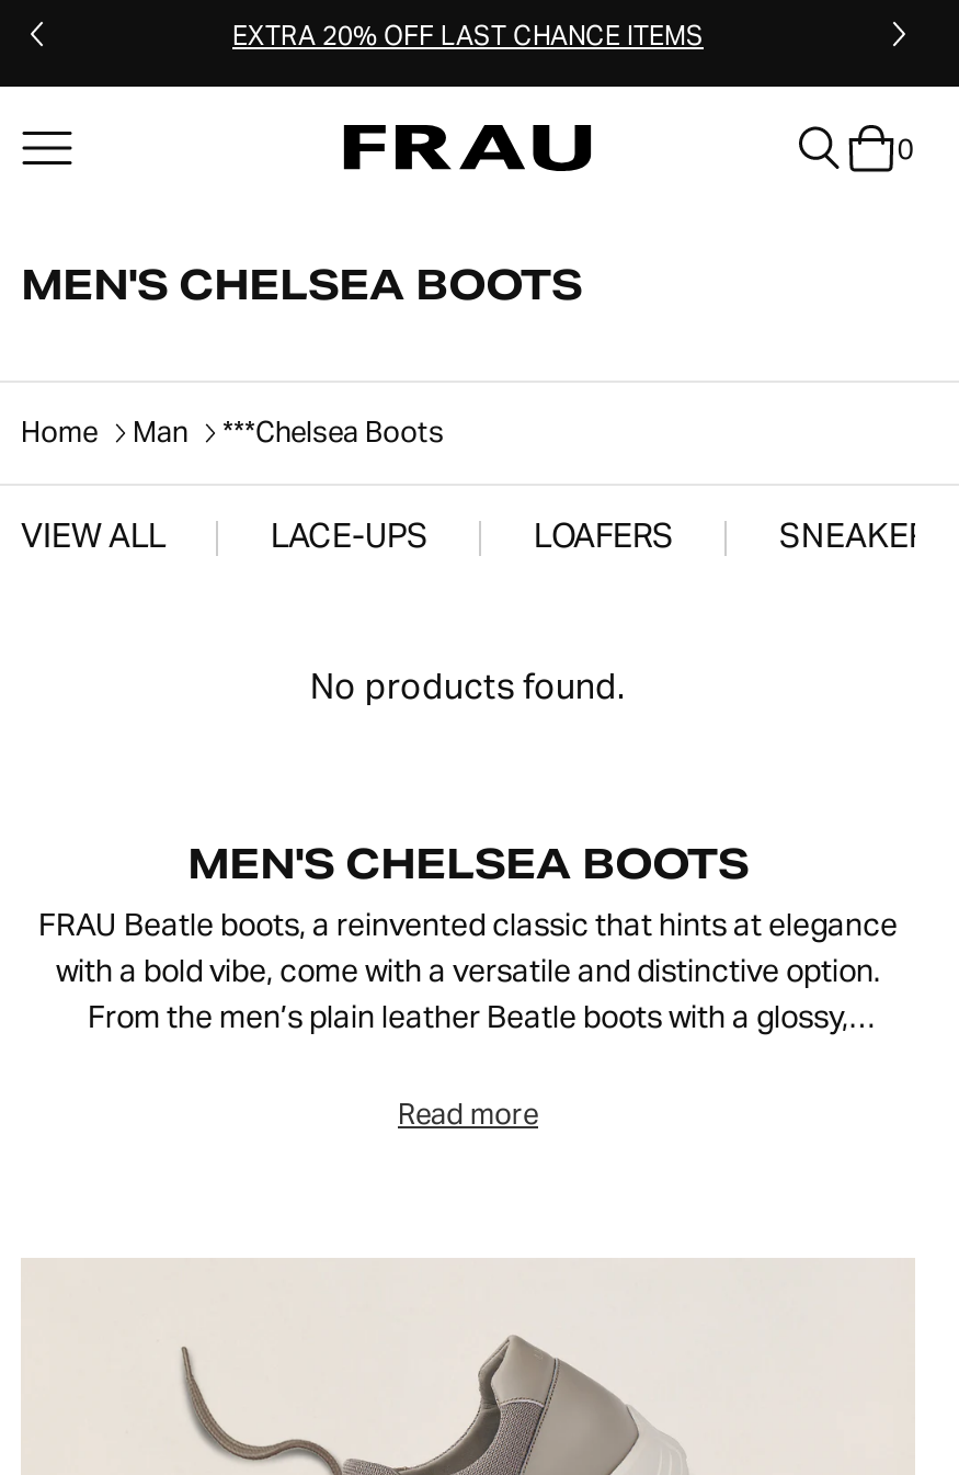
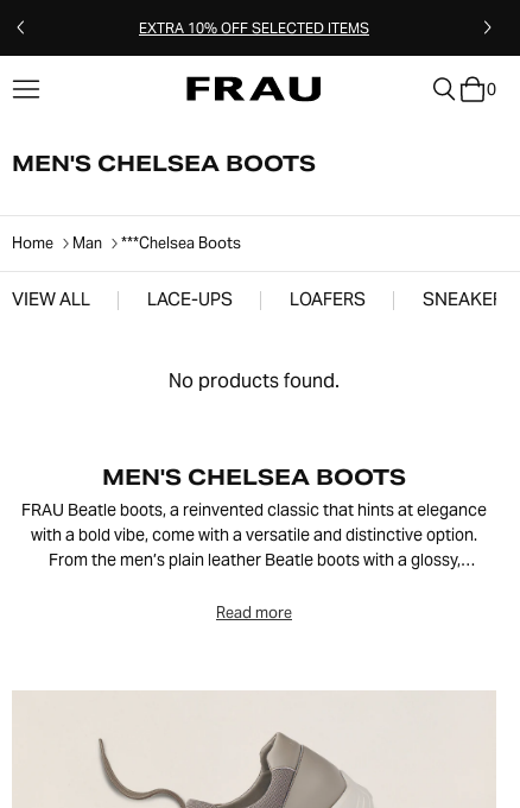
- EXTRA 20% OFF LAST CHANCE ITEMS
+ EXTRA 10% OFF SELECTED ITEMS
